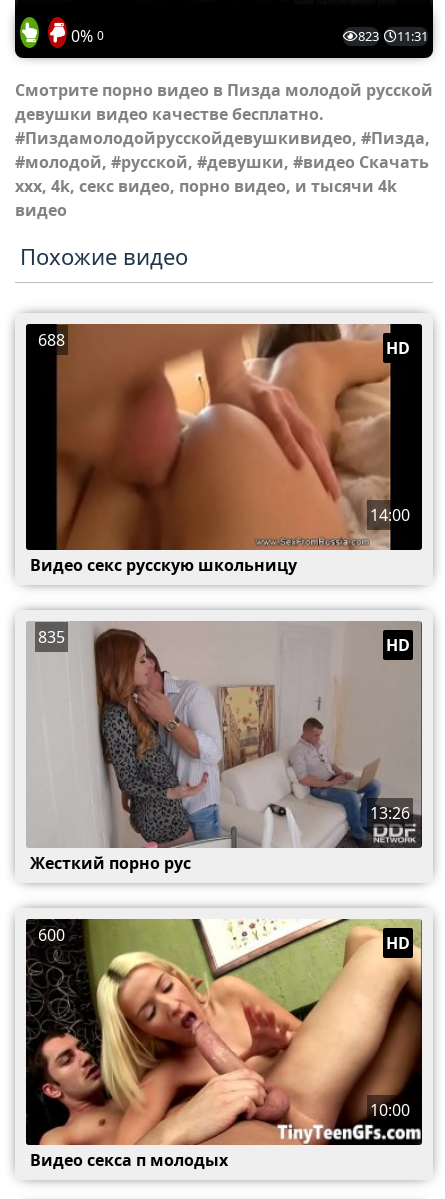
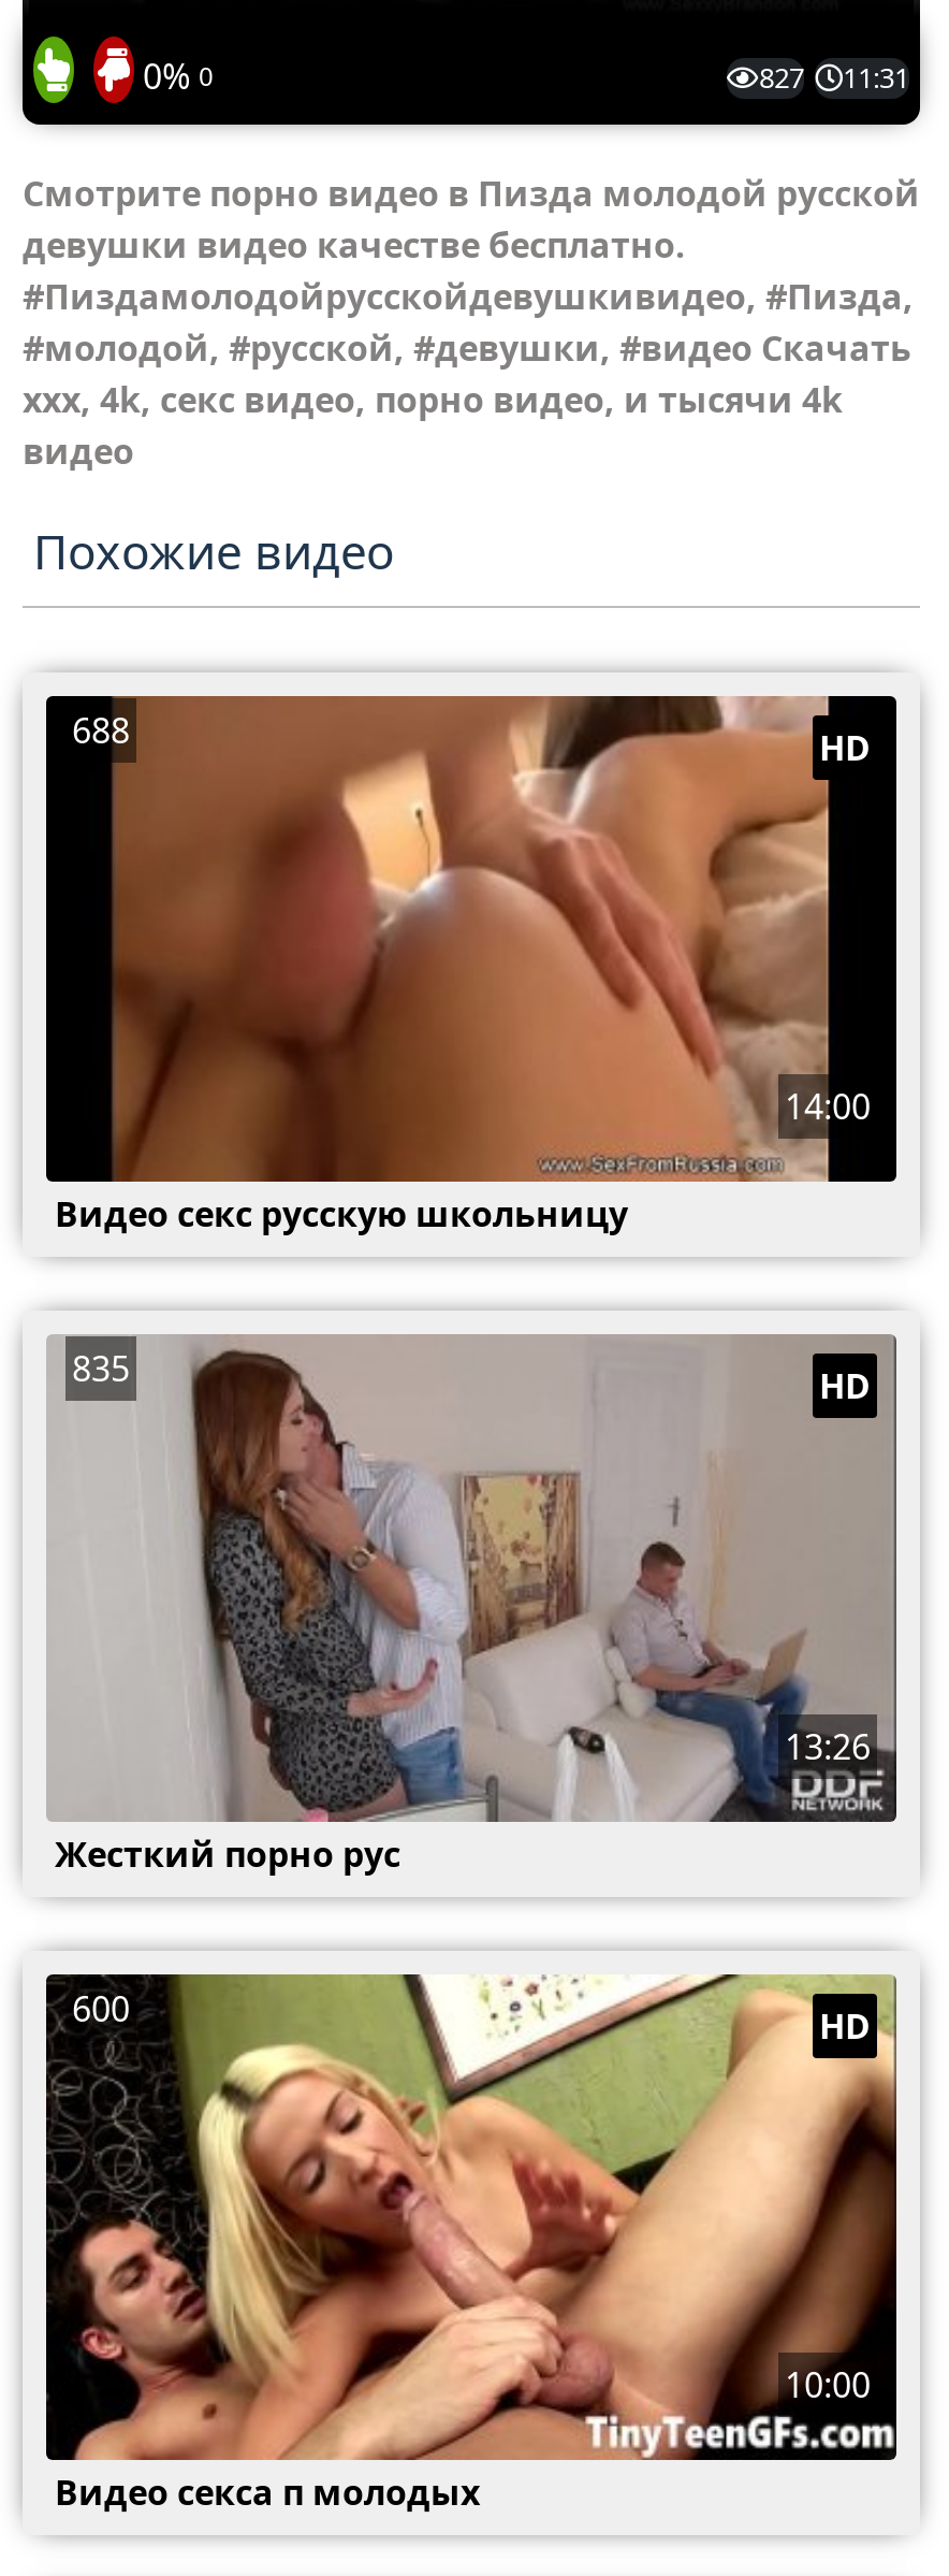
- 823 11:31
+ 827 11:31
